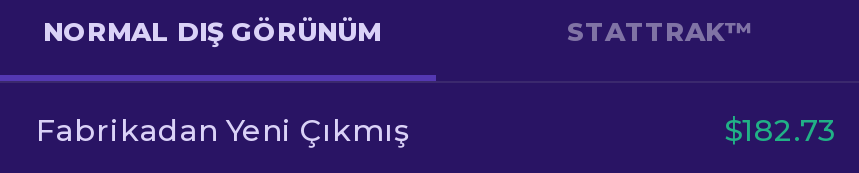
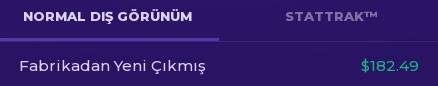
- $182.73
+ $182.49
